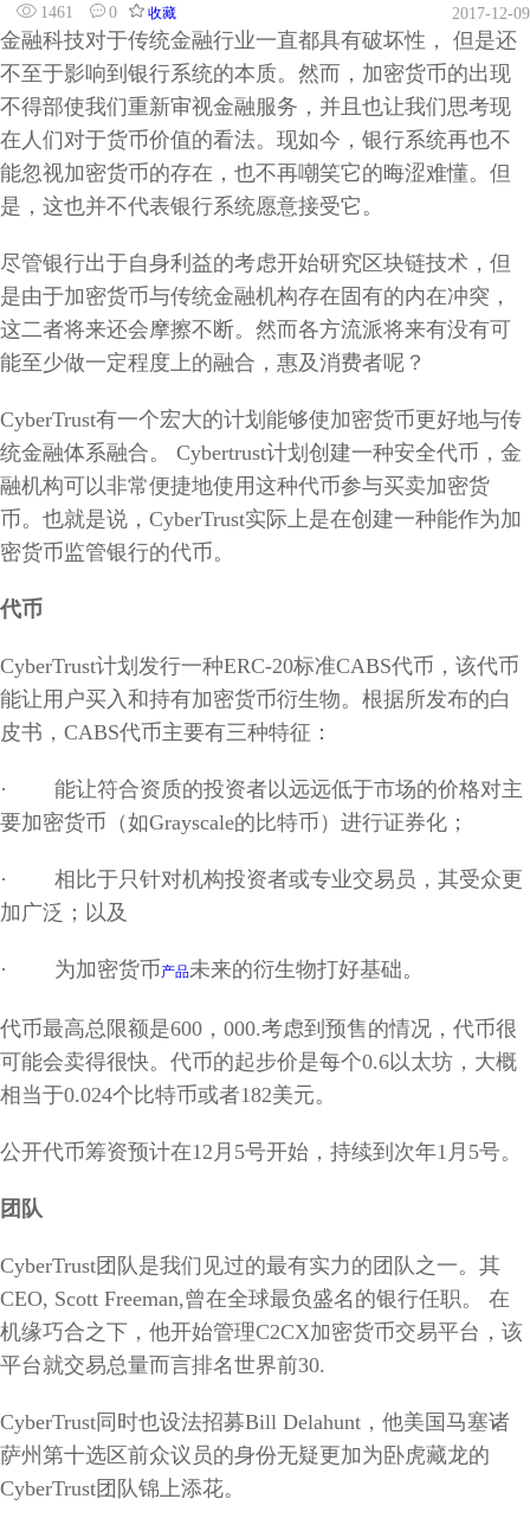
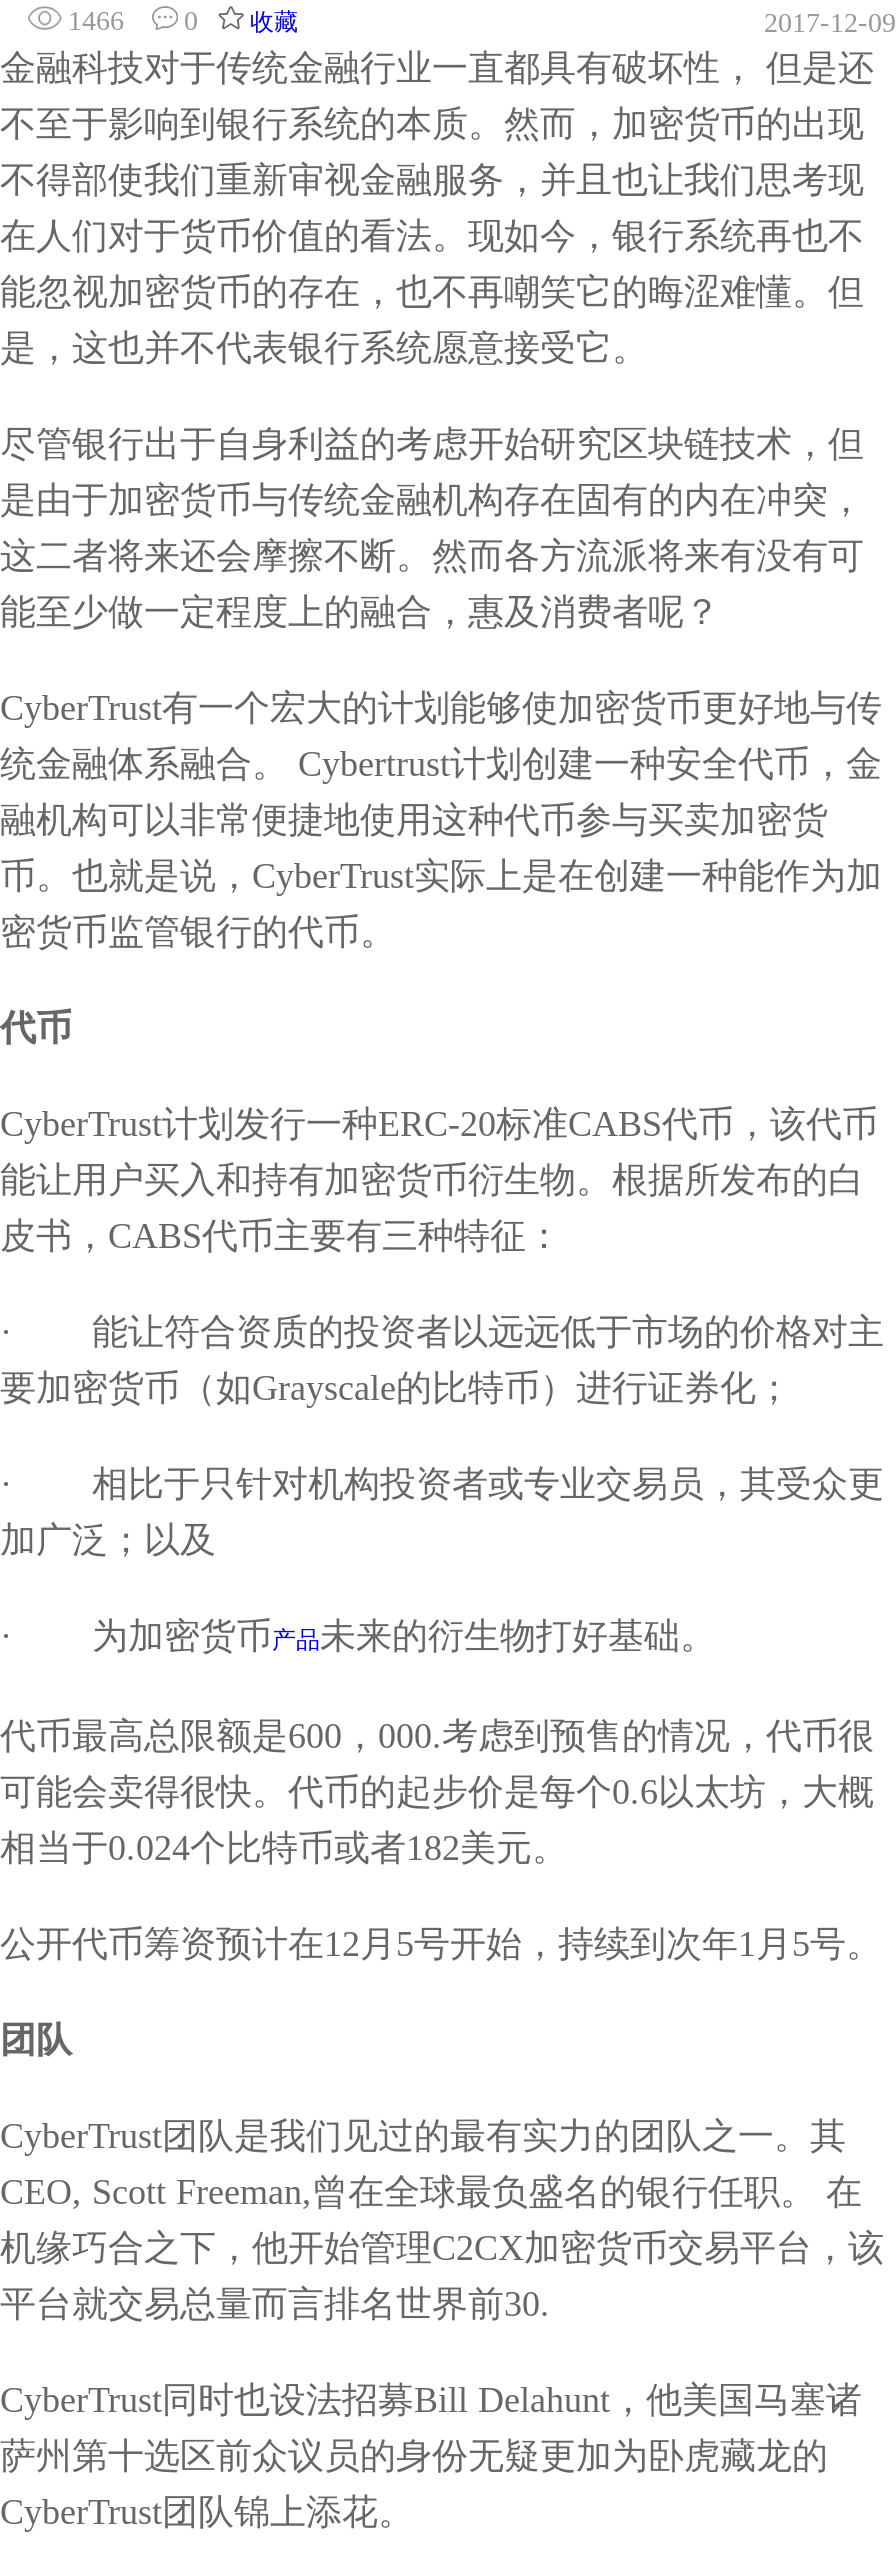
- 1461 0 收藏
+ 1466 0 收藏
